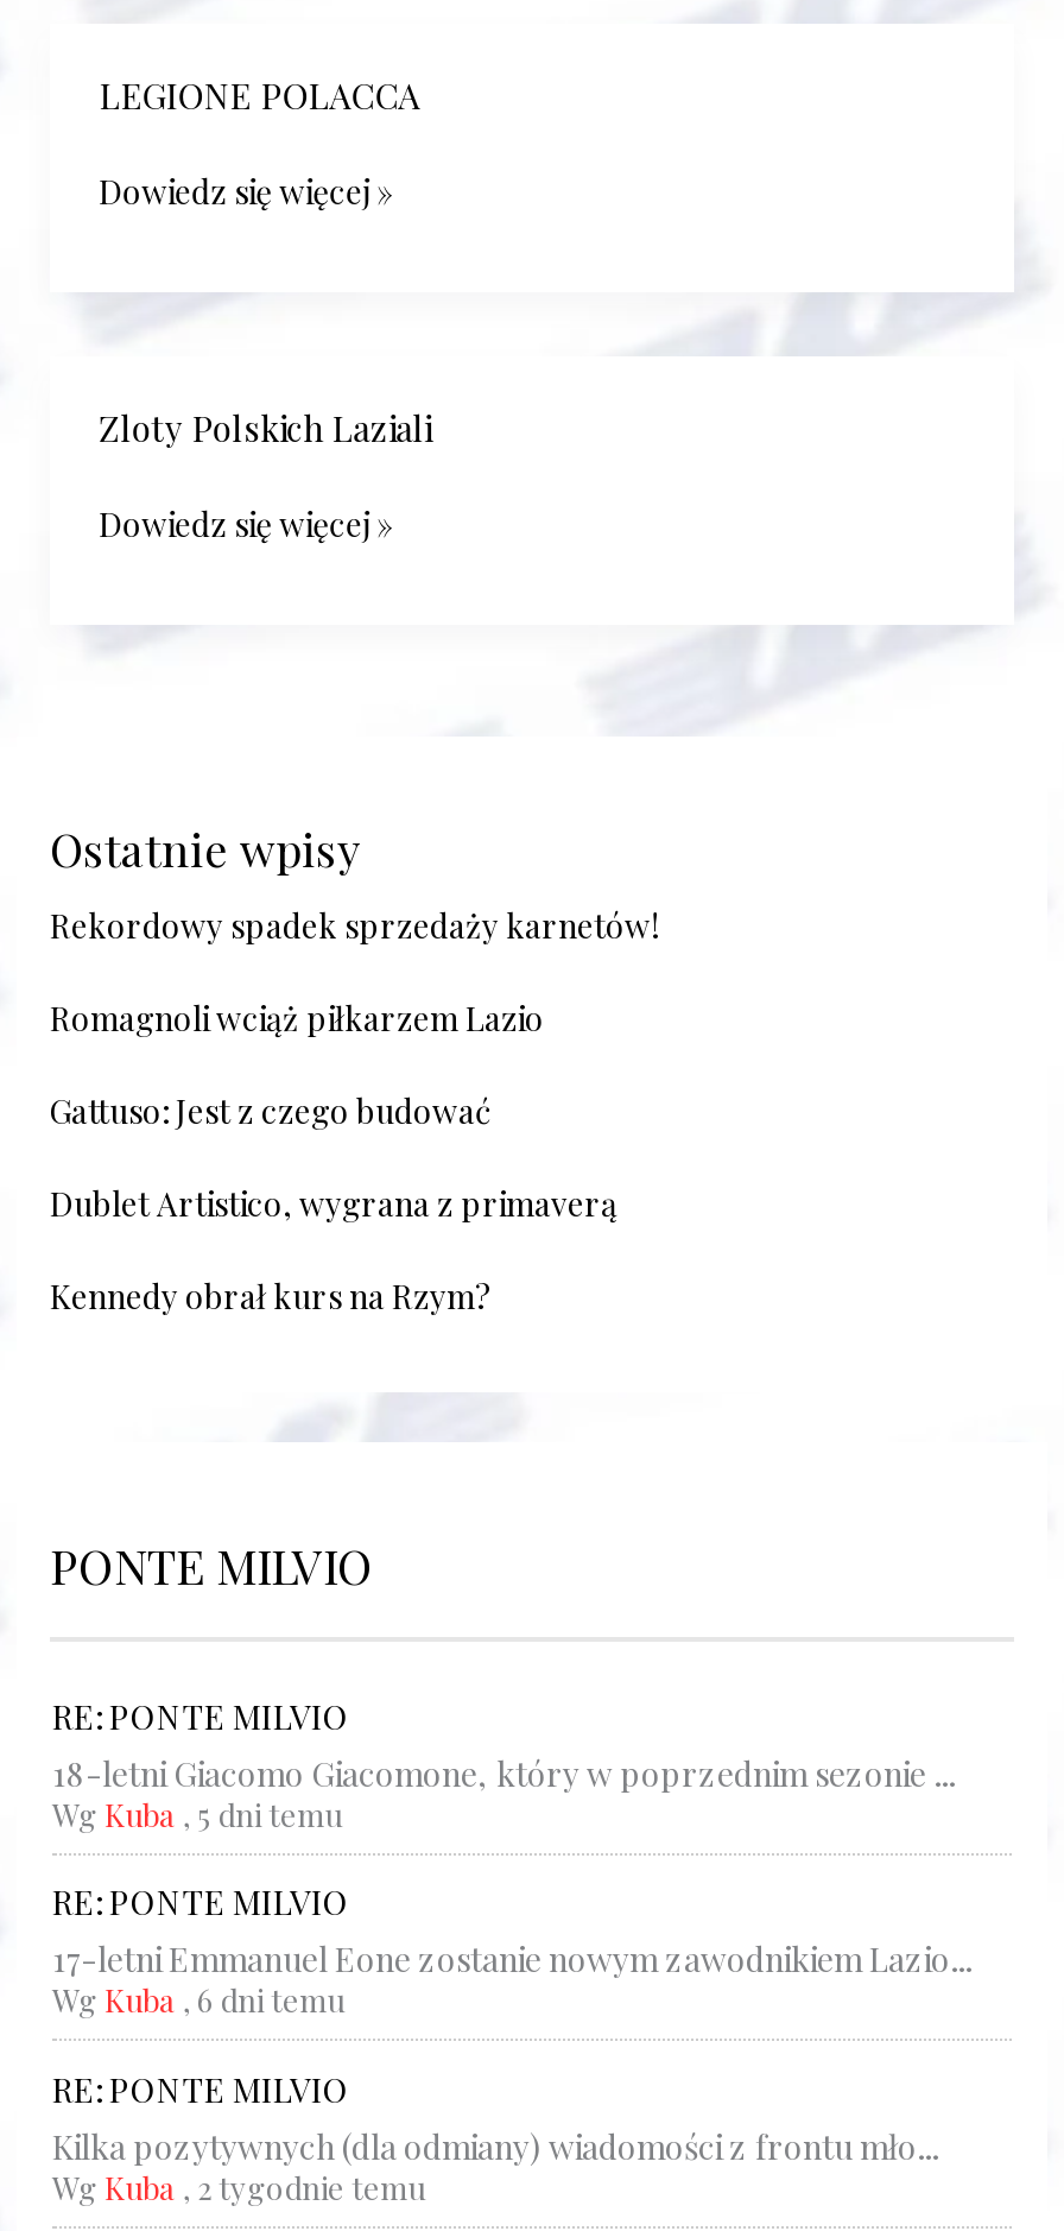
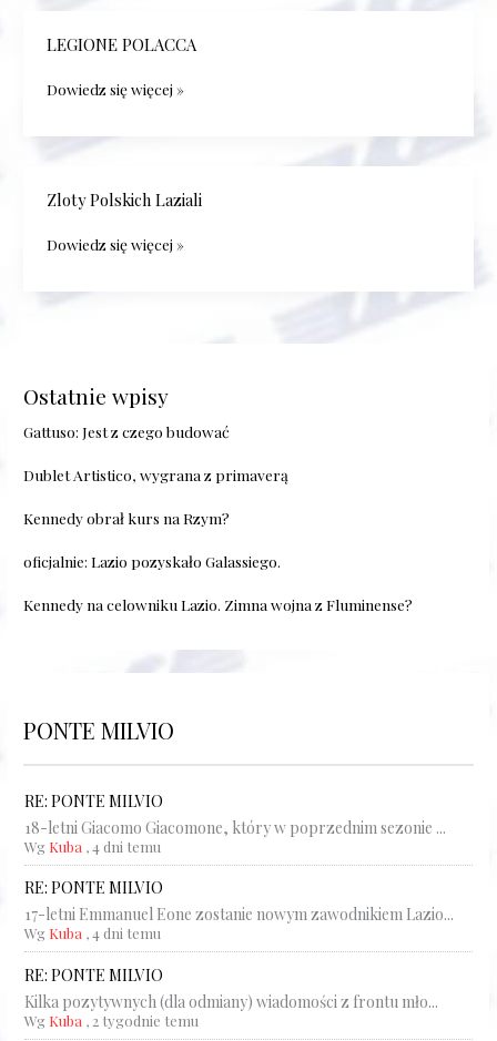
- Rekordowy spadek sprzedaży karnetów!
- Romagnoli wciąż piłkarzem Lazio

moved up: Gattuso: Jest z czego budować | Dublet Artistico, wygrana z primaverą | Kennedy obrał kurs na Rzym?

+ oficjalnie: Lazio pozyskało Galassiego.
+ Kennedy na celowniku Lazio. Zimna wojna z Fluminense?

- Wg Kuba, 5 dni temu
+ Wg Kuba, 4 dni temu

- Wg Kuba, 6 dni temu
+ Wg Kuba, 4 dni temu
